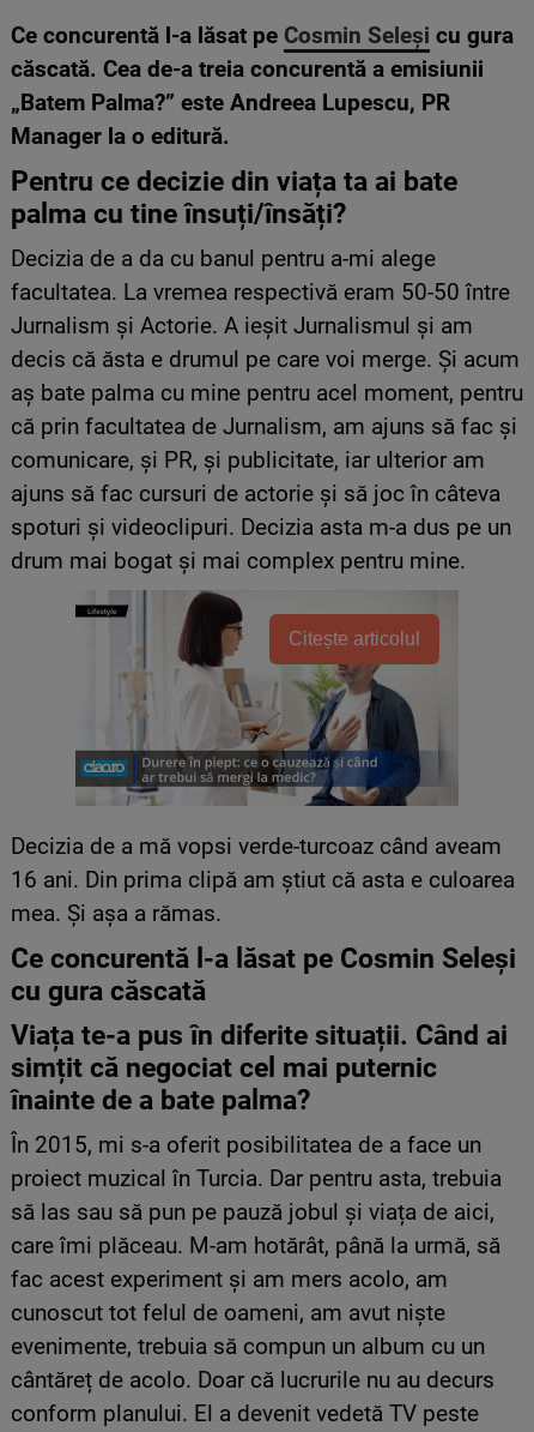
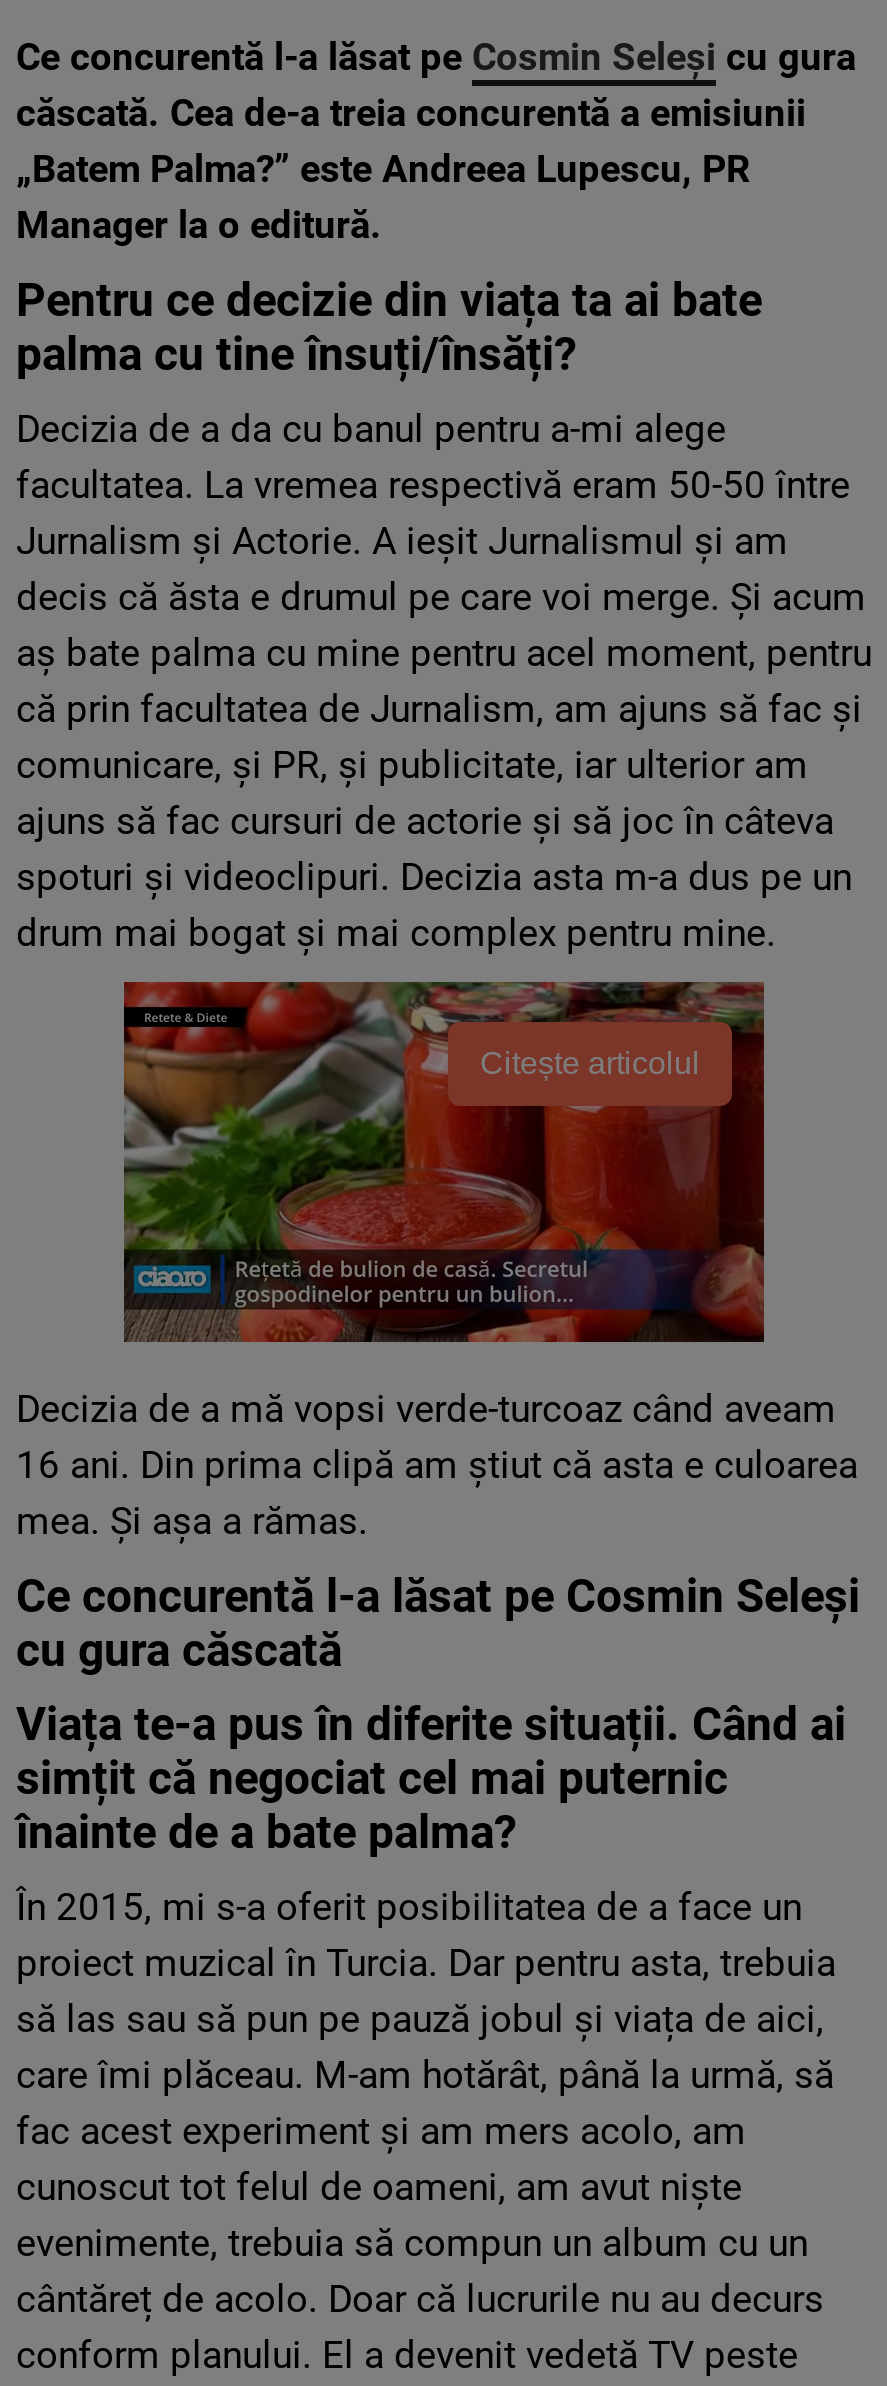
- [image]
+ [image]
